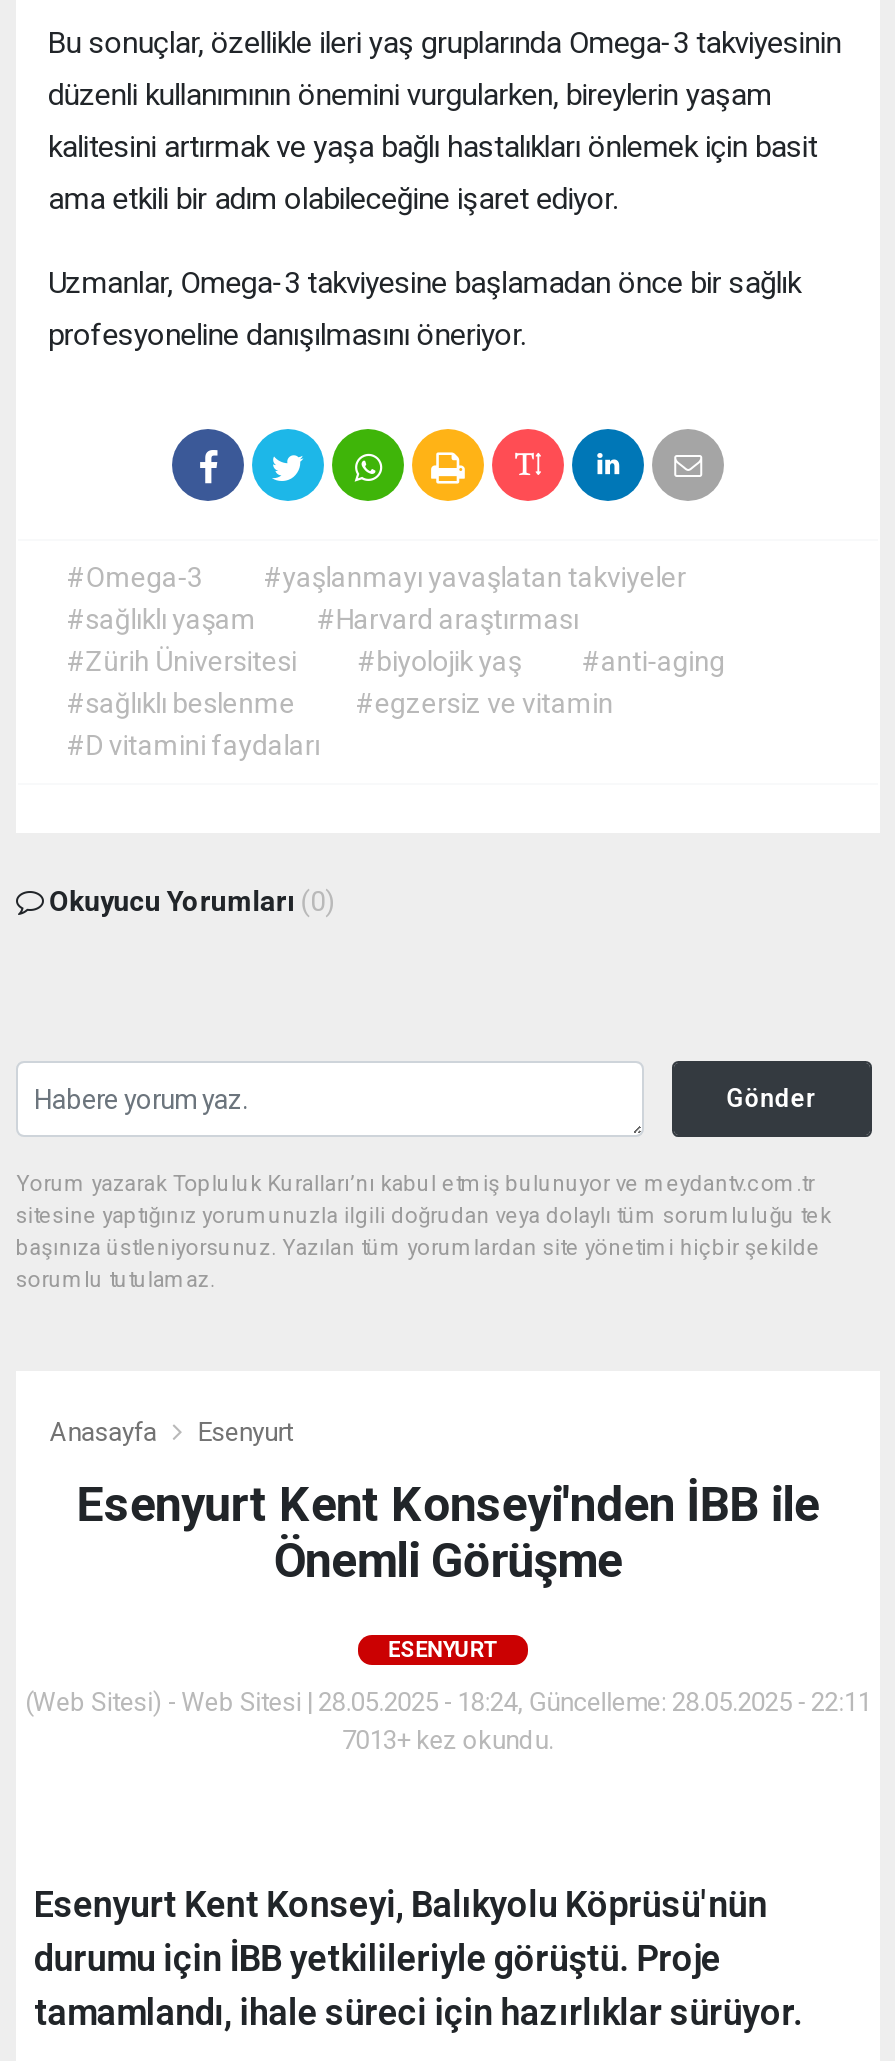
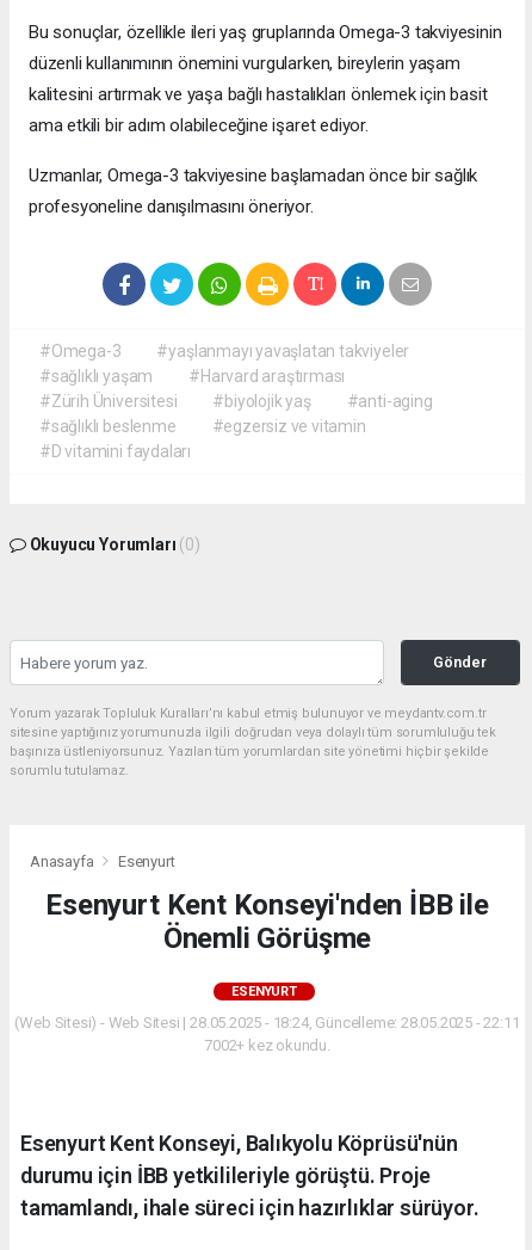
- 7013+ kez okundu.
+ 7002+ kez okundu.
